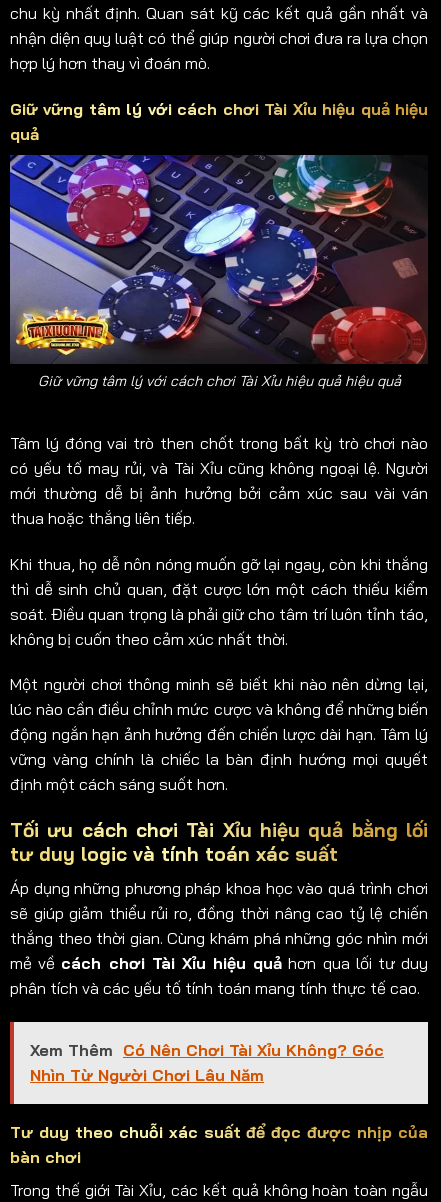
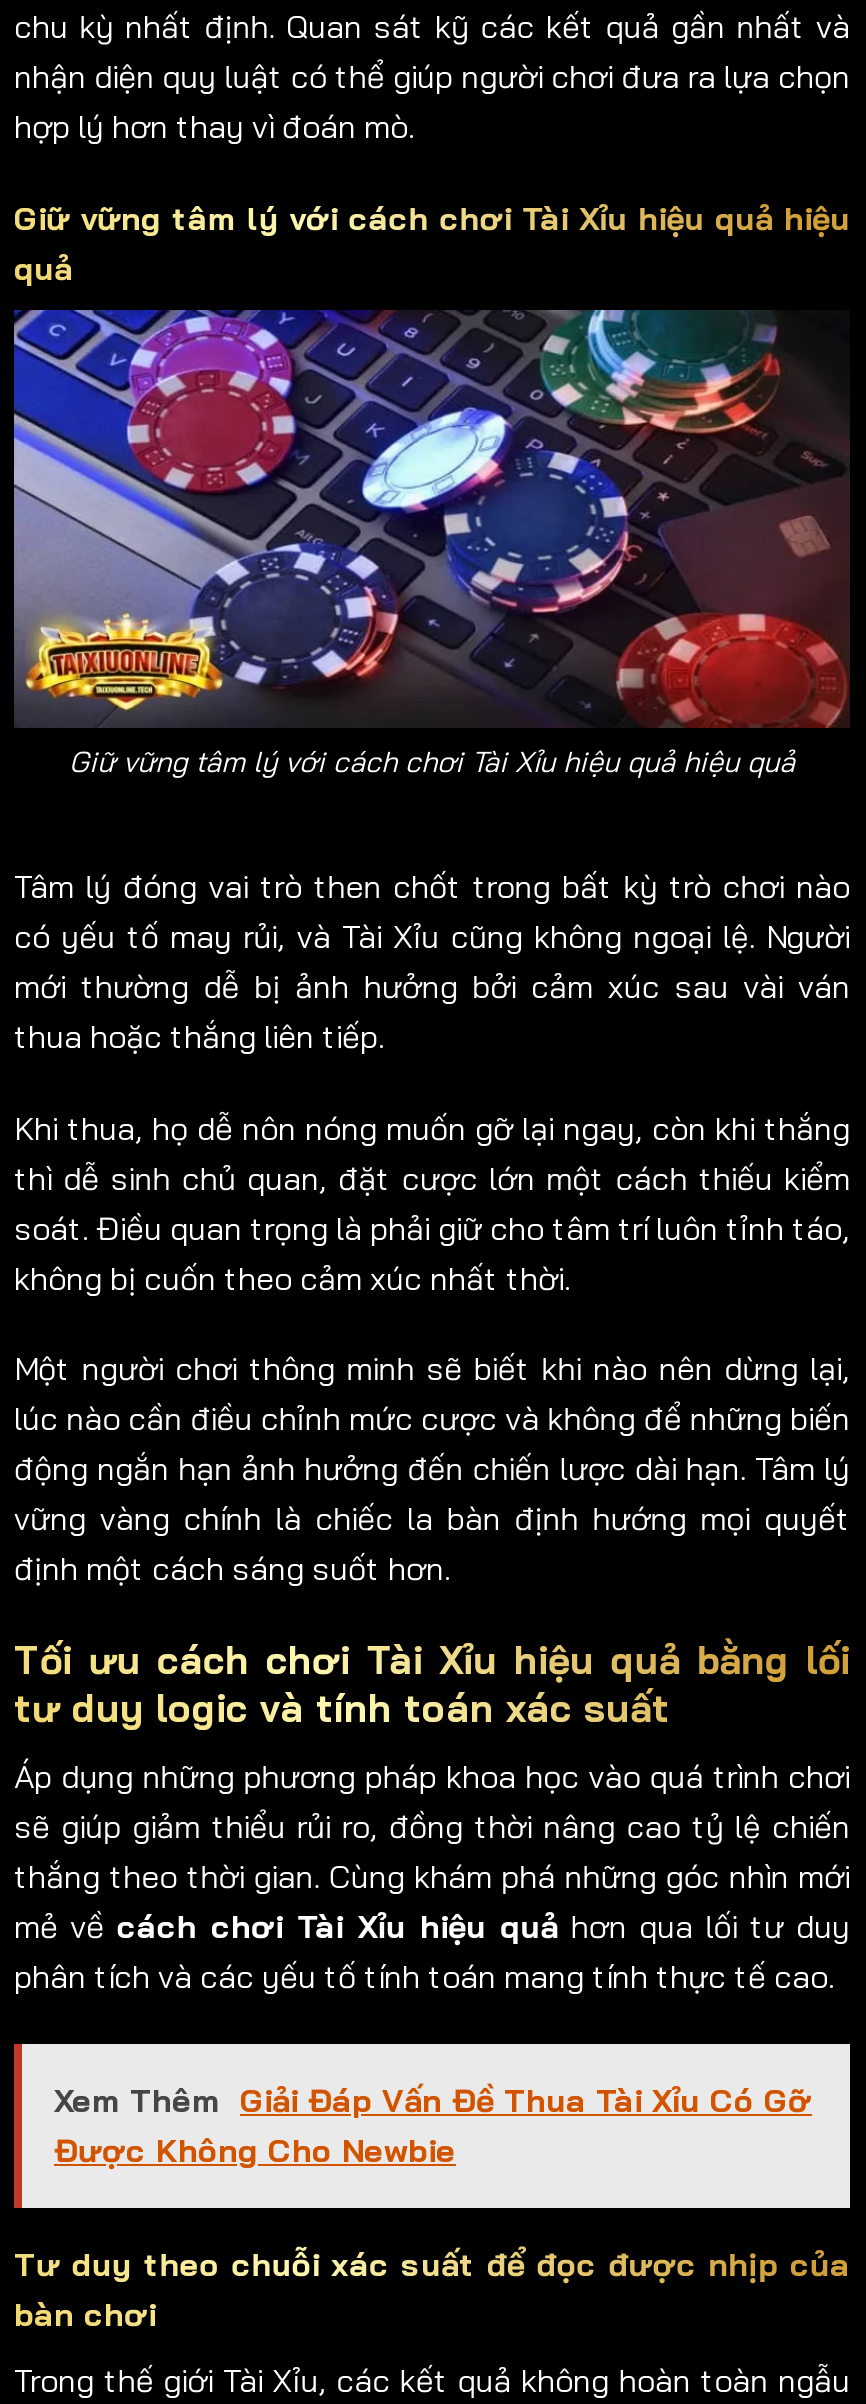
- Xem Thêm Có Nên Chơi Tài Xỉu Không? Góc
- Nhìn Từ Người Chơi Lâu Năm
+ Xem Thêm Giải Đáp Vấn Đề Thua Tài Xỉu Có Gỡ
+ Được Không Cho Newbie
